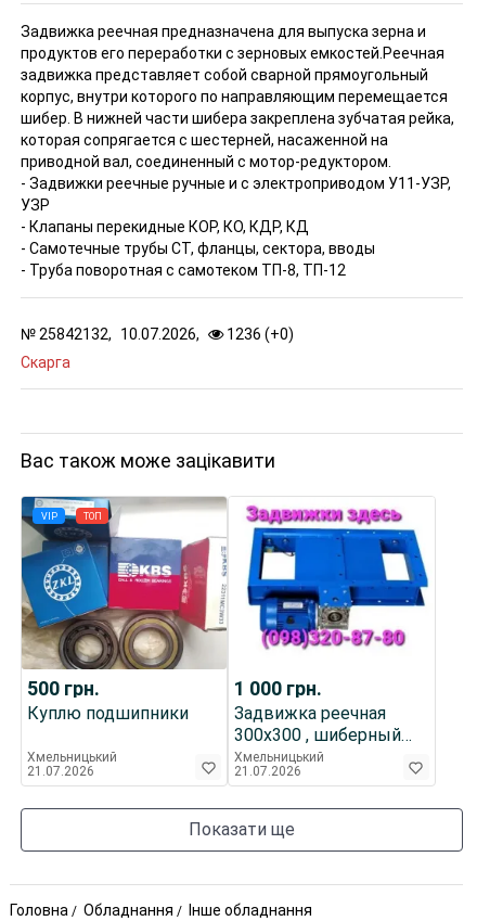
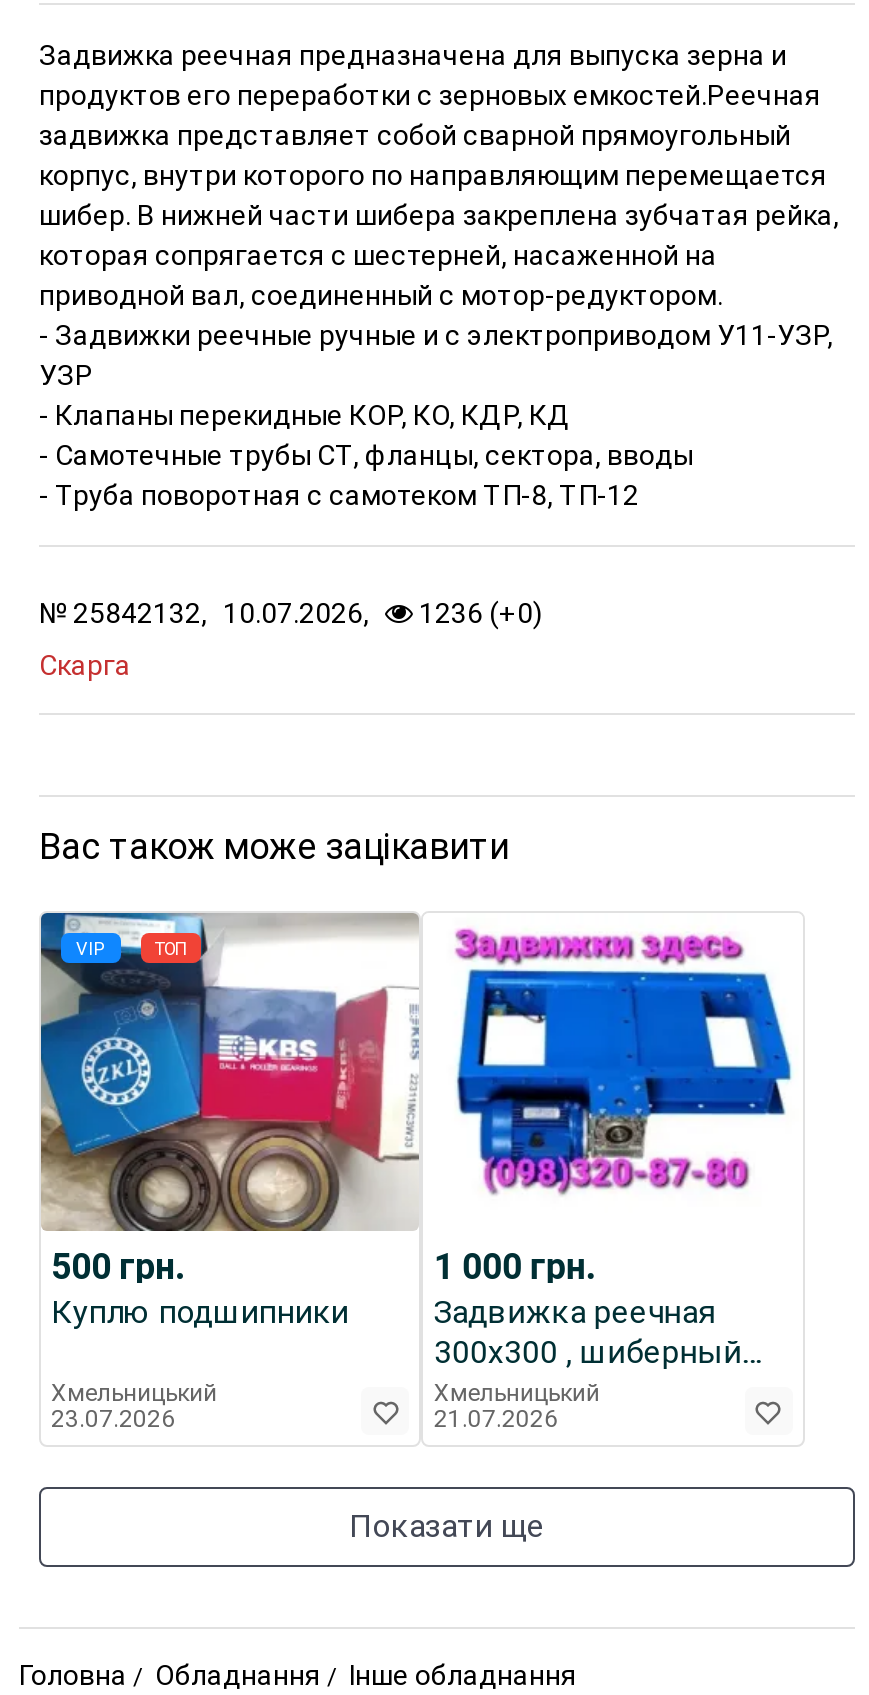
- 21.07.2026
+ 23.07.2026
